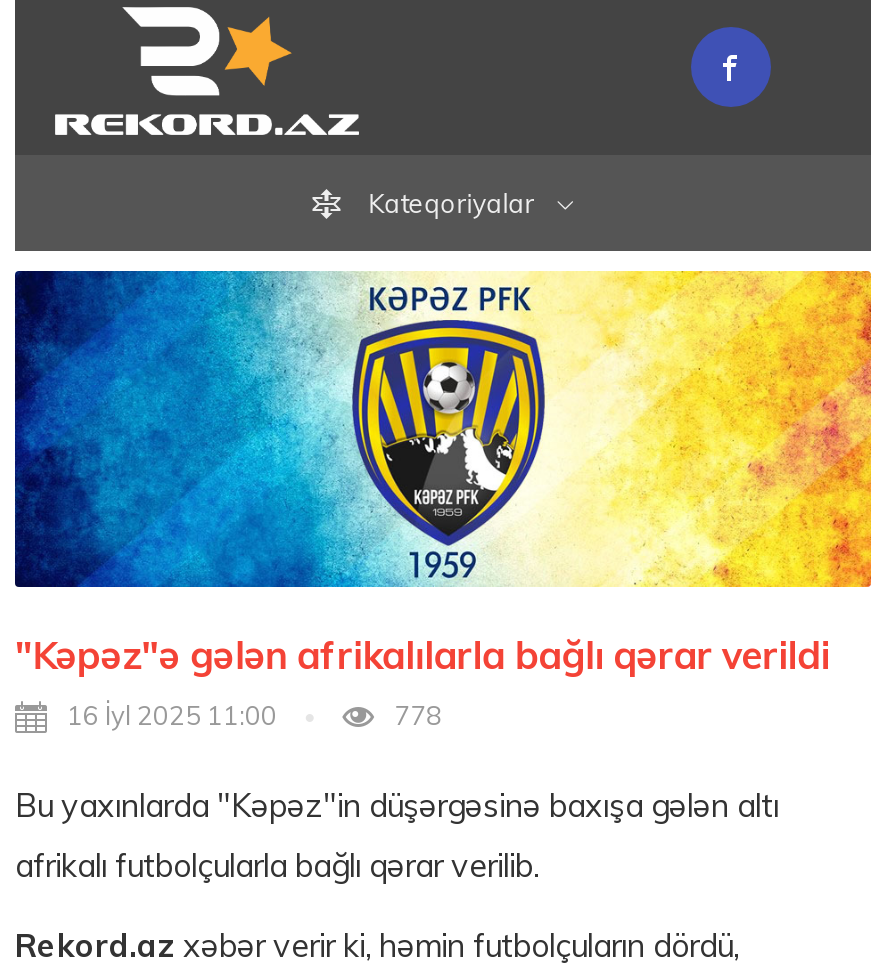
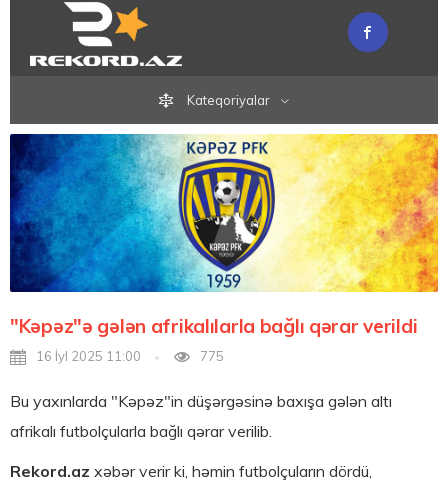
- 778
+ 775
